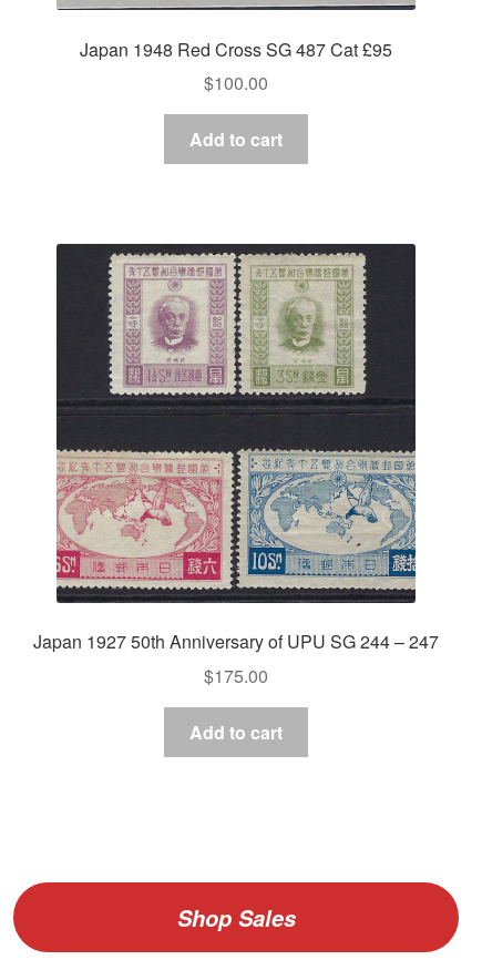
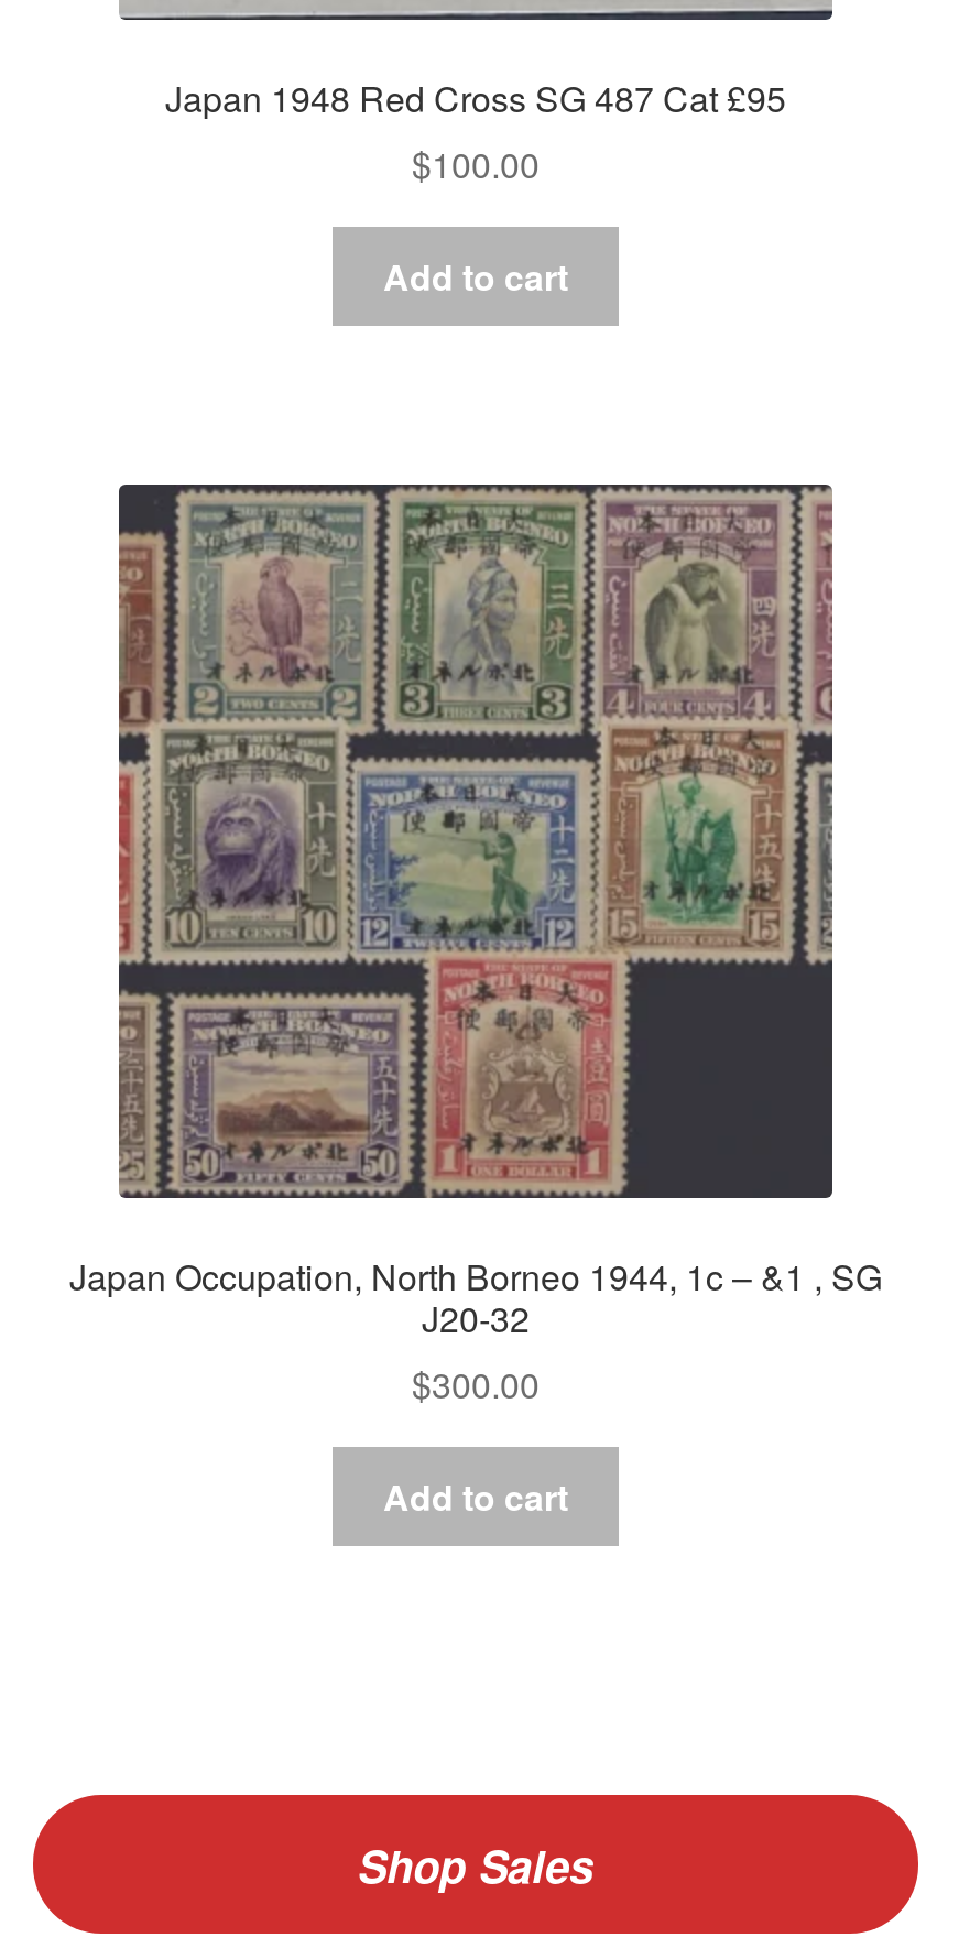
- [image]
- Japan 1927 50th Anniversary of UPU SG 244 – 247
- $175.00
+ [image]
+ Japan Occupation, North Borneo 1944, 1c – &1 , SG
+ J20-32
+ $300.00
